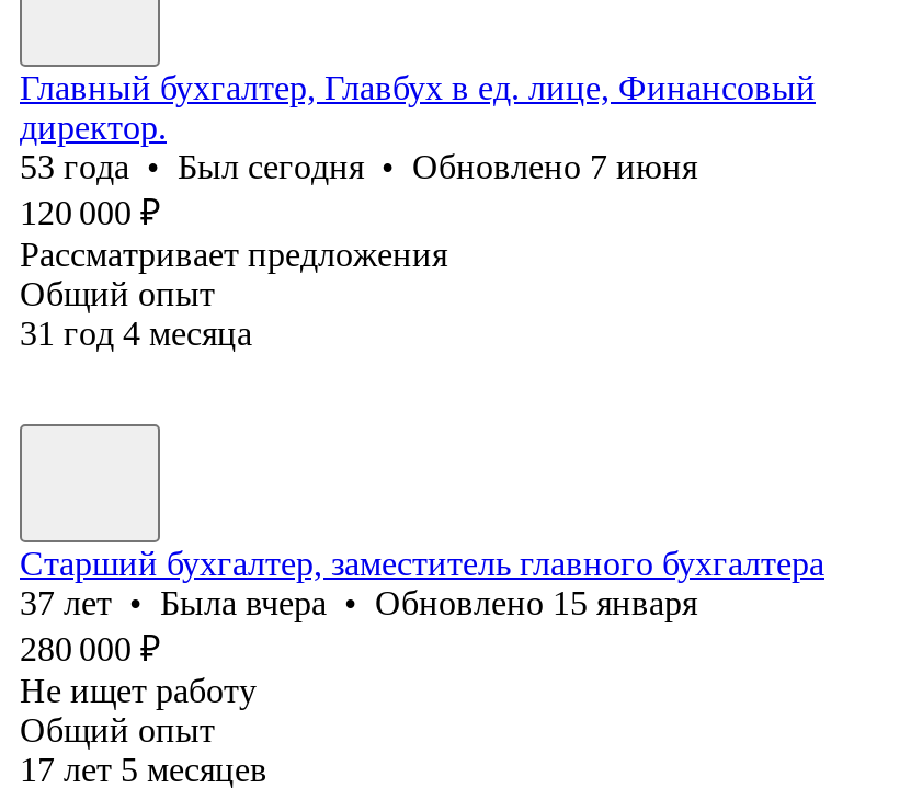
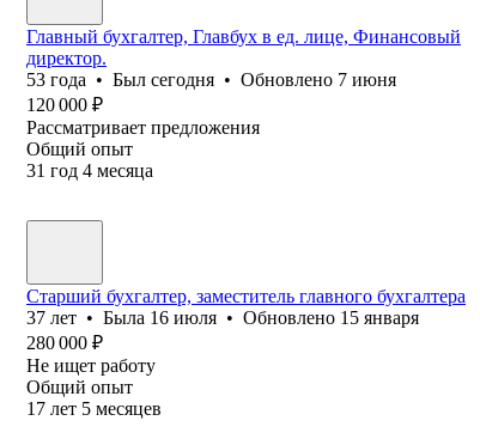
- 37 лет • Была вчера • Обновлено 15 января
+ 37 лет • Была 16 июля • Обновлено 15 января
